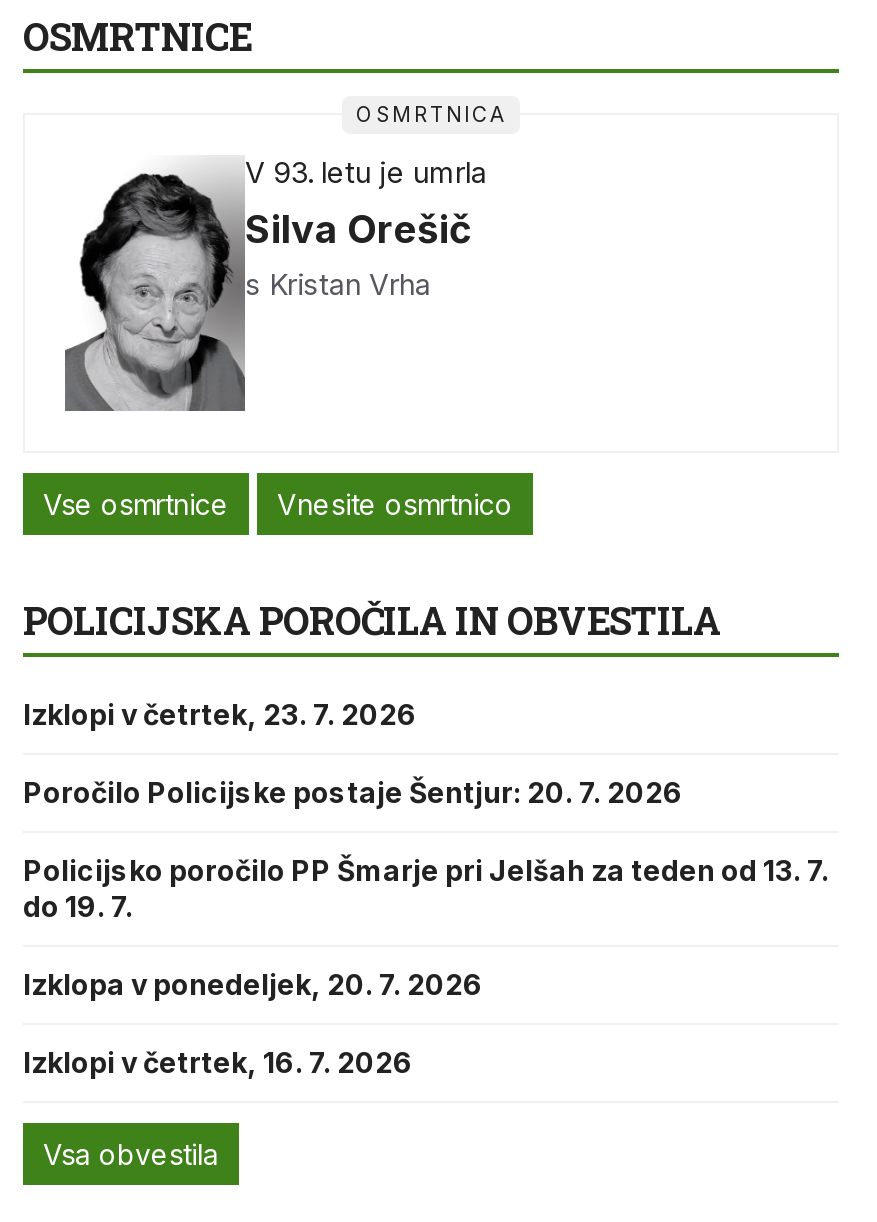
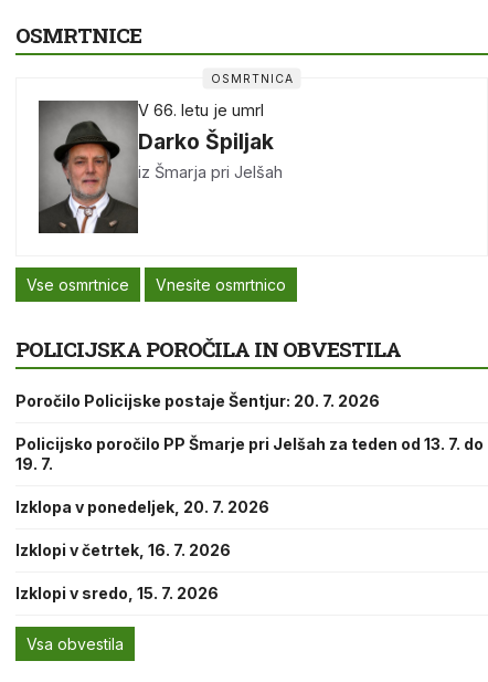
- [image]
- V 93. letu je umrla
- Silva Orešič
- s Kristan Vrha
+ [image]
+ V 66. letu je umrl
+ Darko Špiljak
+ iz Šmarja pri Jelšah

- Izklopi v četrtek, 23. 7. 2026

moved up: Poročilo Policijske postaje Šentjur: 20. 7. 2026

moved up: Izklopa v ponedeljek, 20. 7. 2026 | Izklopi v četrtek, 16. 7. 2026

+ Izklopi v sredo, 15. 7. 2026
